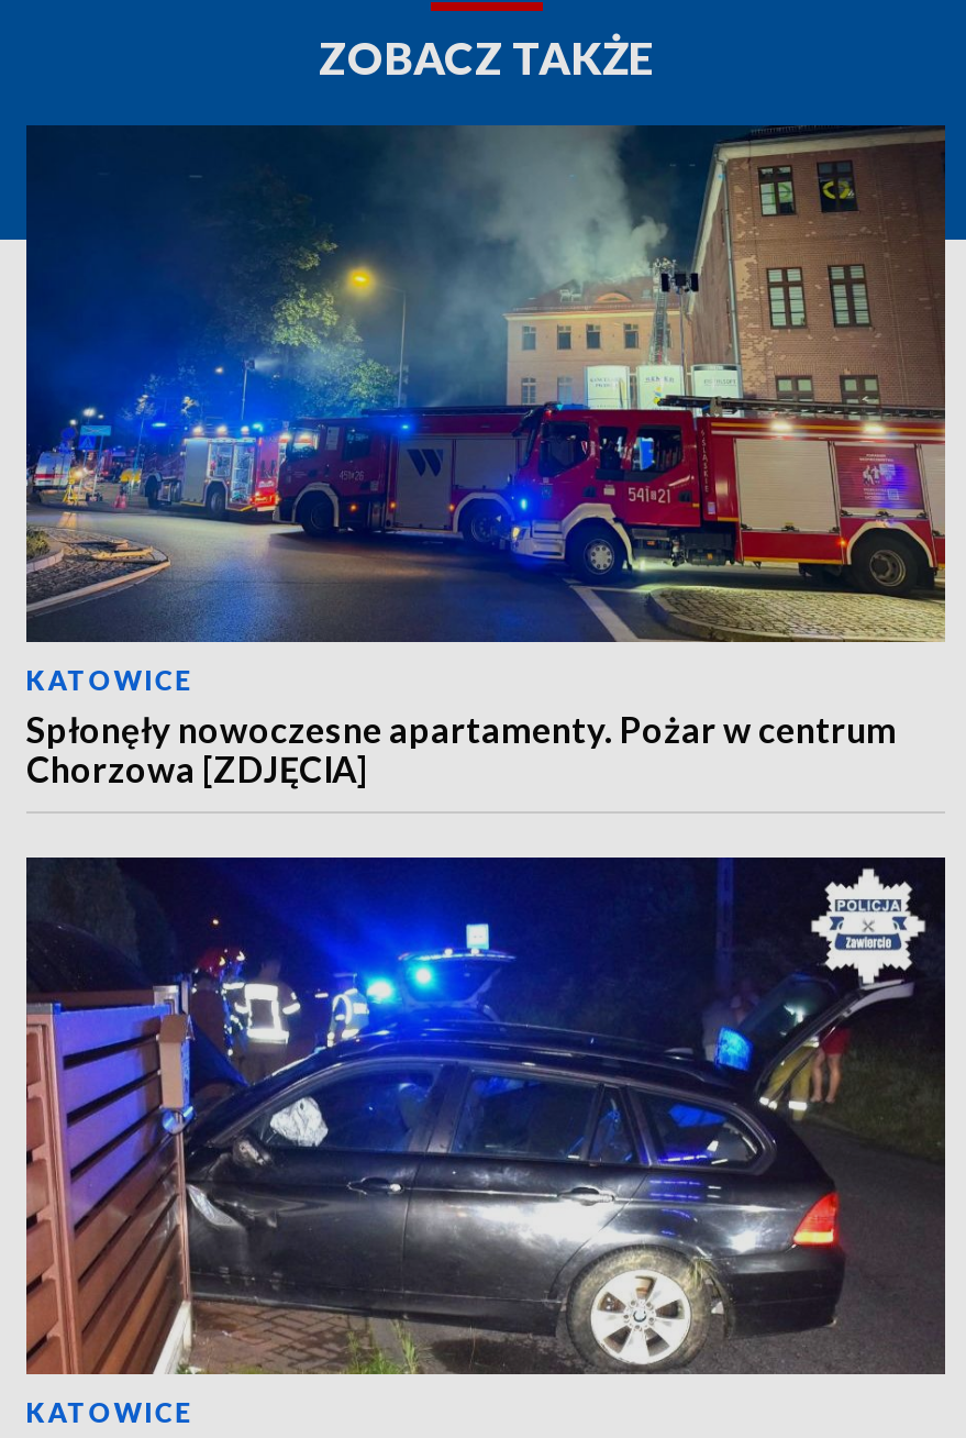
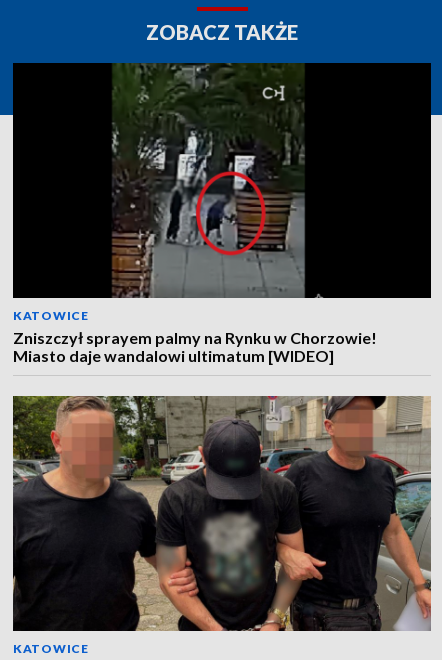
- [image]
- Spłonęły nowoczesne apartamenty. Pożar w centrum
- Chorzowa [ZDJĘCIA]
+ [image]
+ Zniszczył sprayem palmy na Rynku w Chorzowie!
+ Miasto daje wandalowi ultimatum [WIDEO]

- [image]
+ [image]
